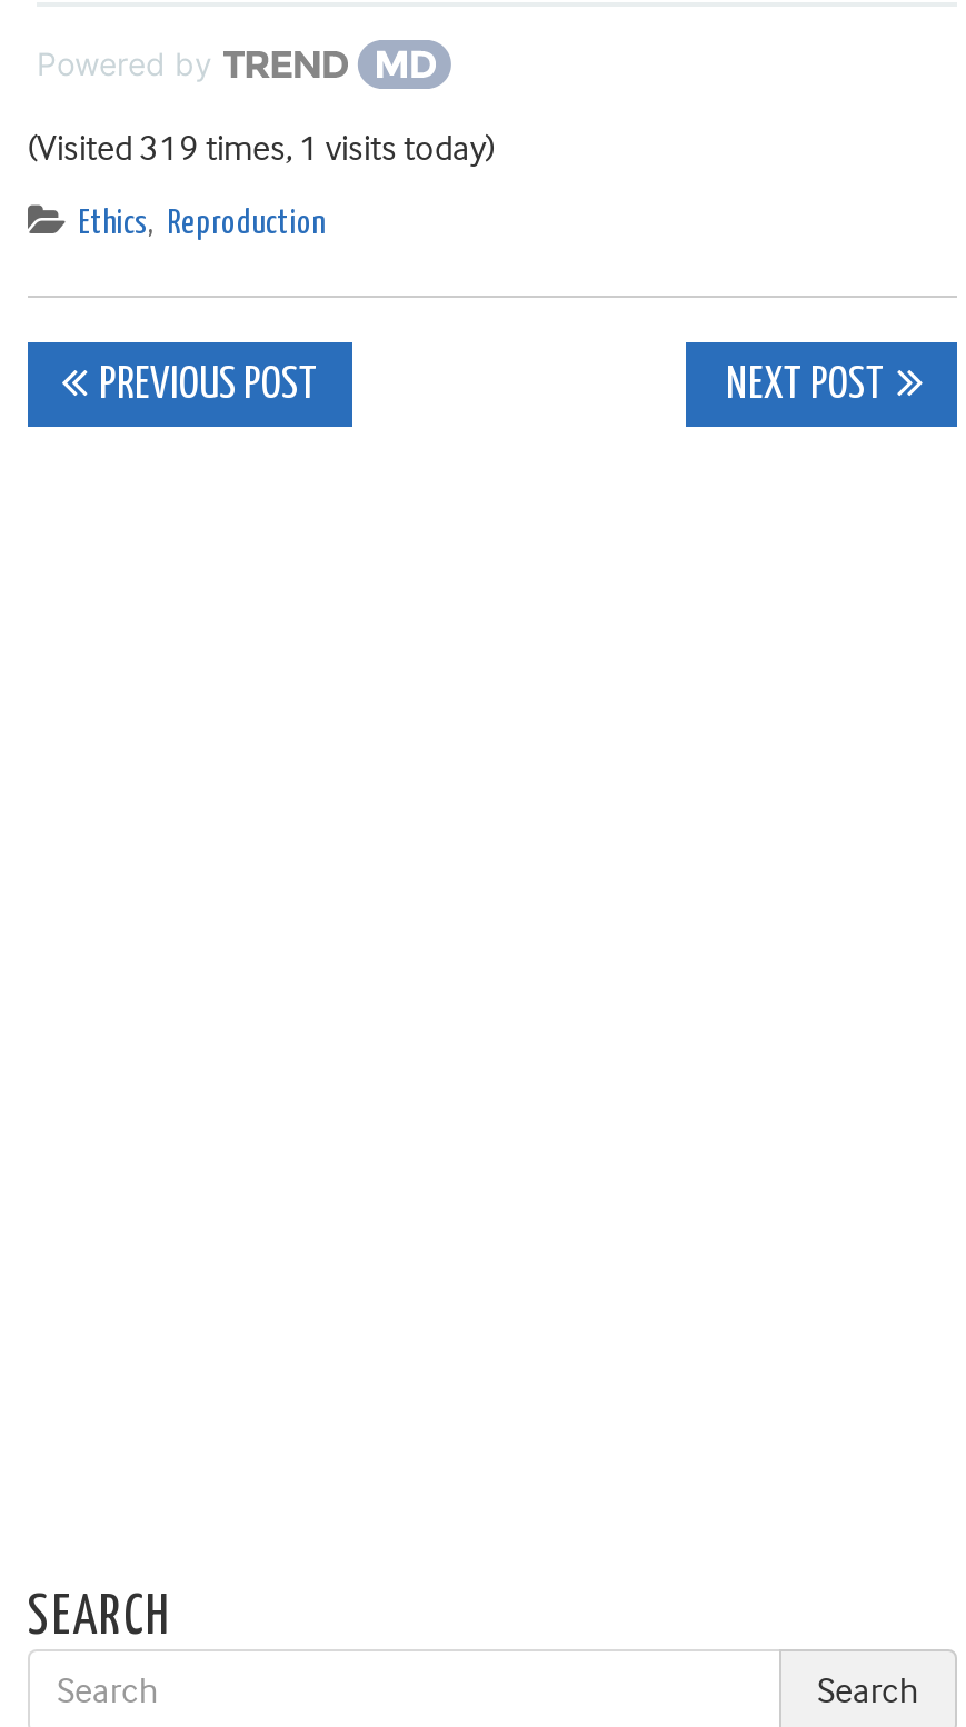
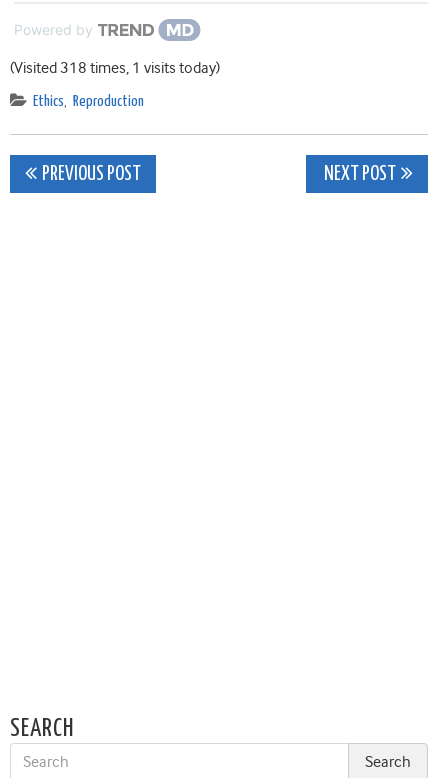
- (Visited 319 times, 1 visits today)
+ (Visited 318 times, 1 visits today)
